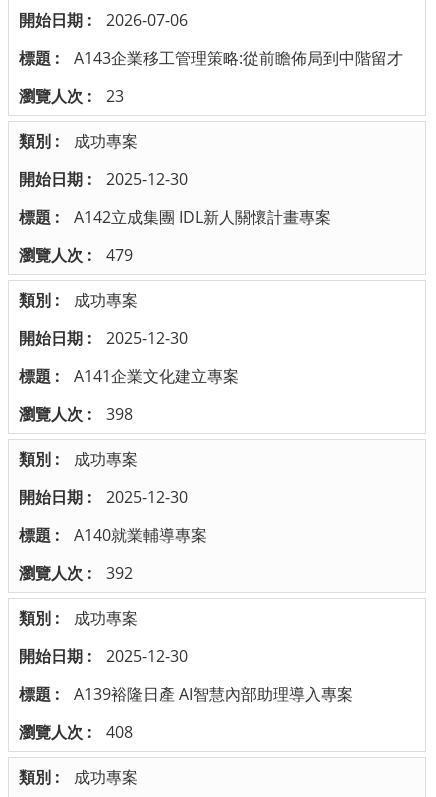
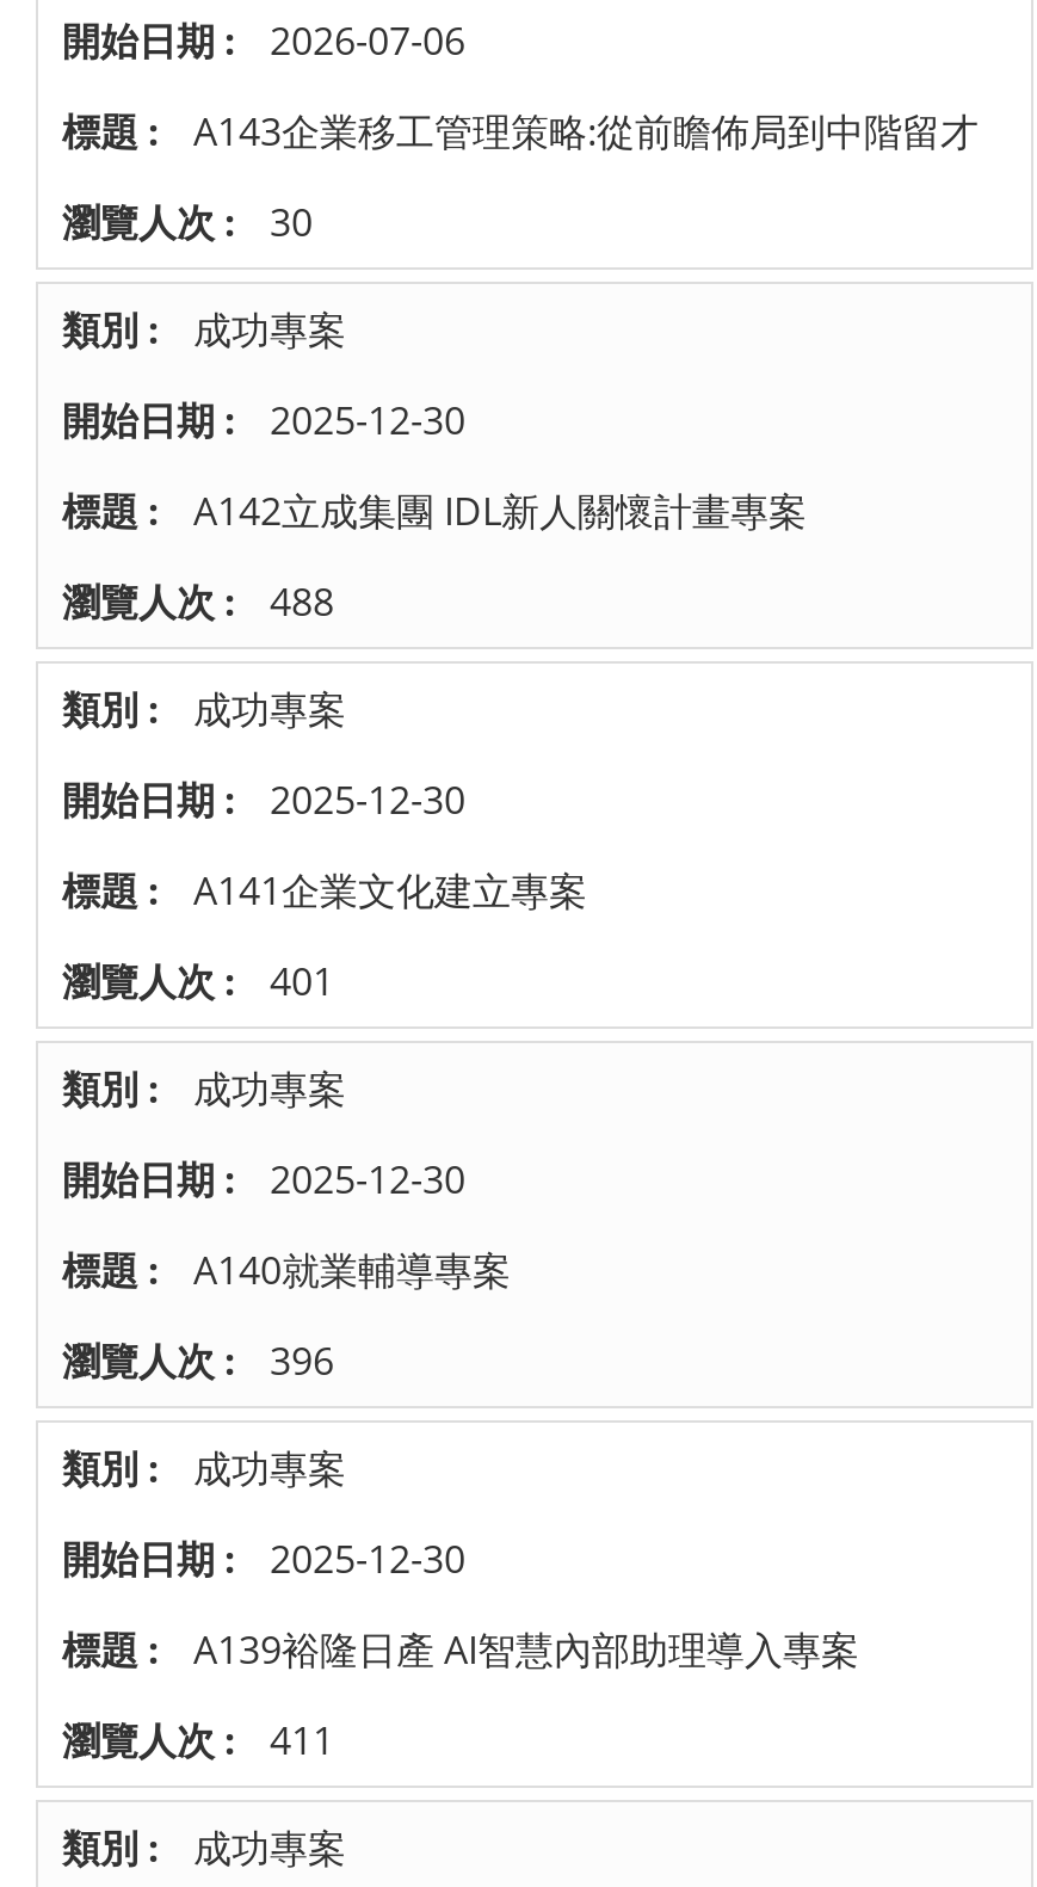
- 23
+ 30

- 479
+ 488

- 398
+ 401

- 392
+ 396

- 408
+ 411
